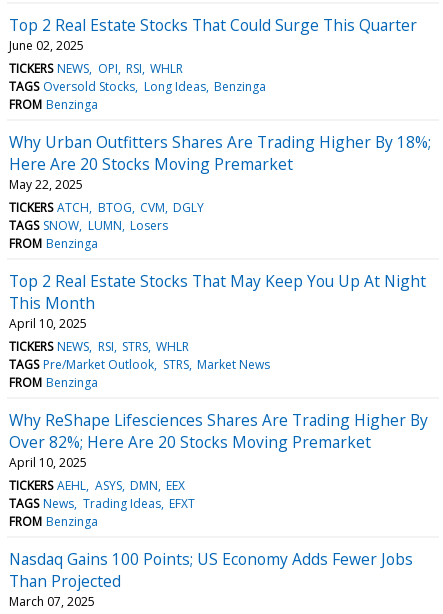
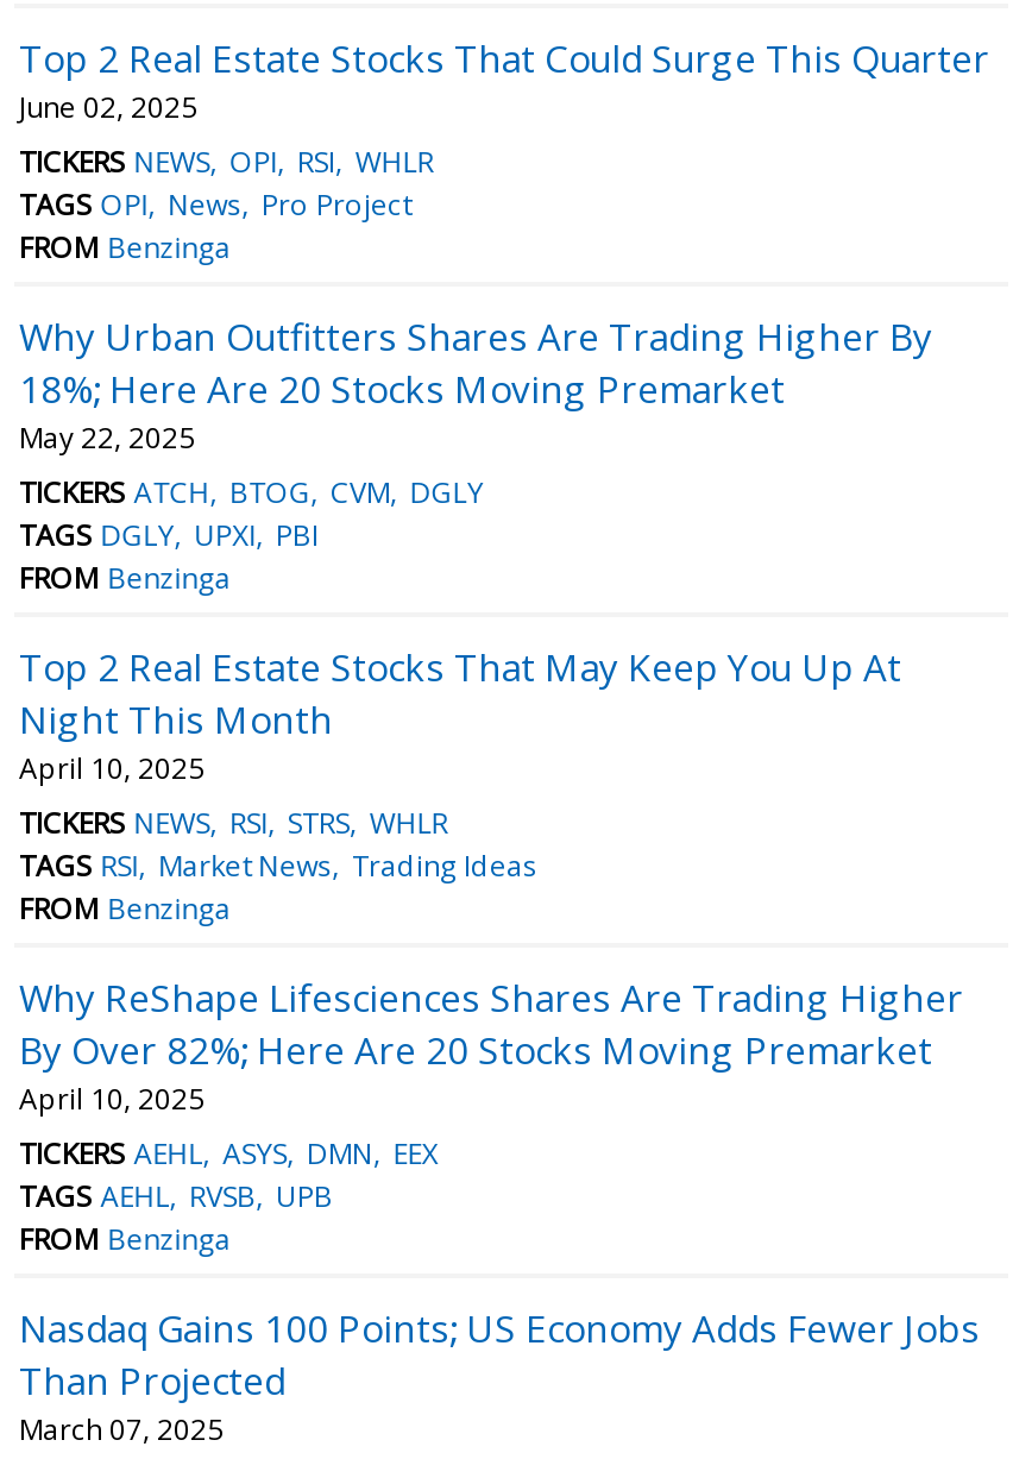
- TAGS Oversold Stocks Long Ideas Benzinga
+ TAGS OPI News Pro Project

- TAGS SNOW LUMN Losers
+ TAGS DGLY UPXI PBI

- TAGS Pre/Market Outlook STRS Market News
+ TAGS RSI Market News Trading Ideas

- TAGS News Trading Ideas EFXT
+ TAGS AEHL RVSB UPB
